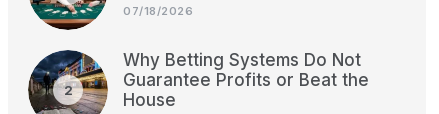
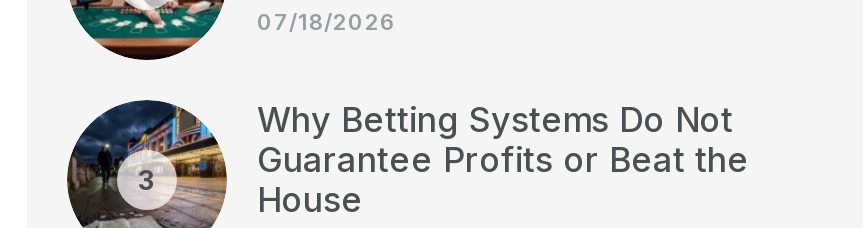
- 2
+ 3
